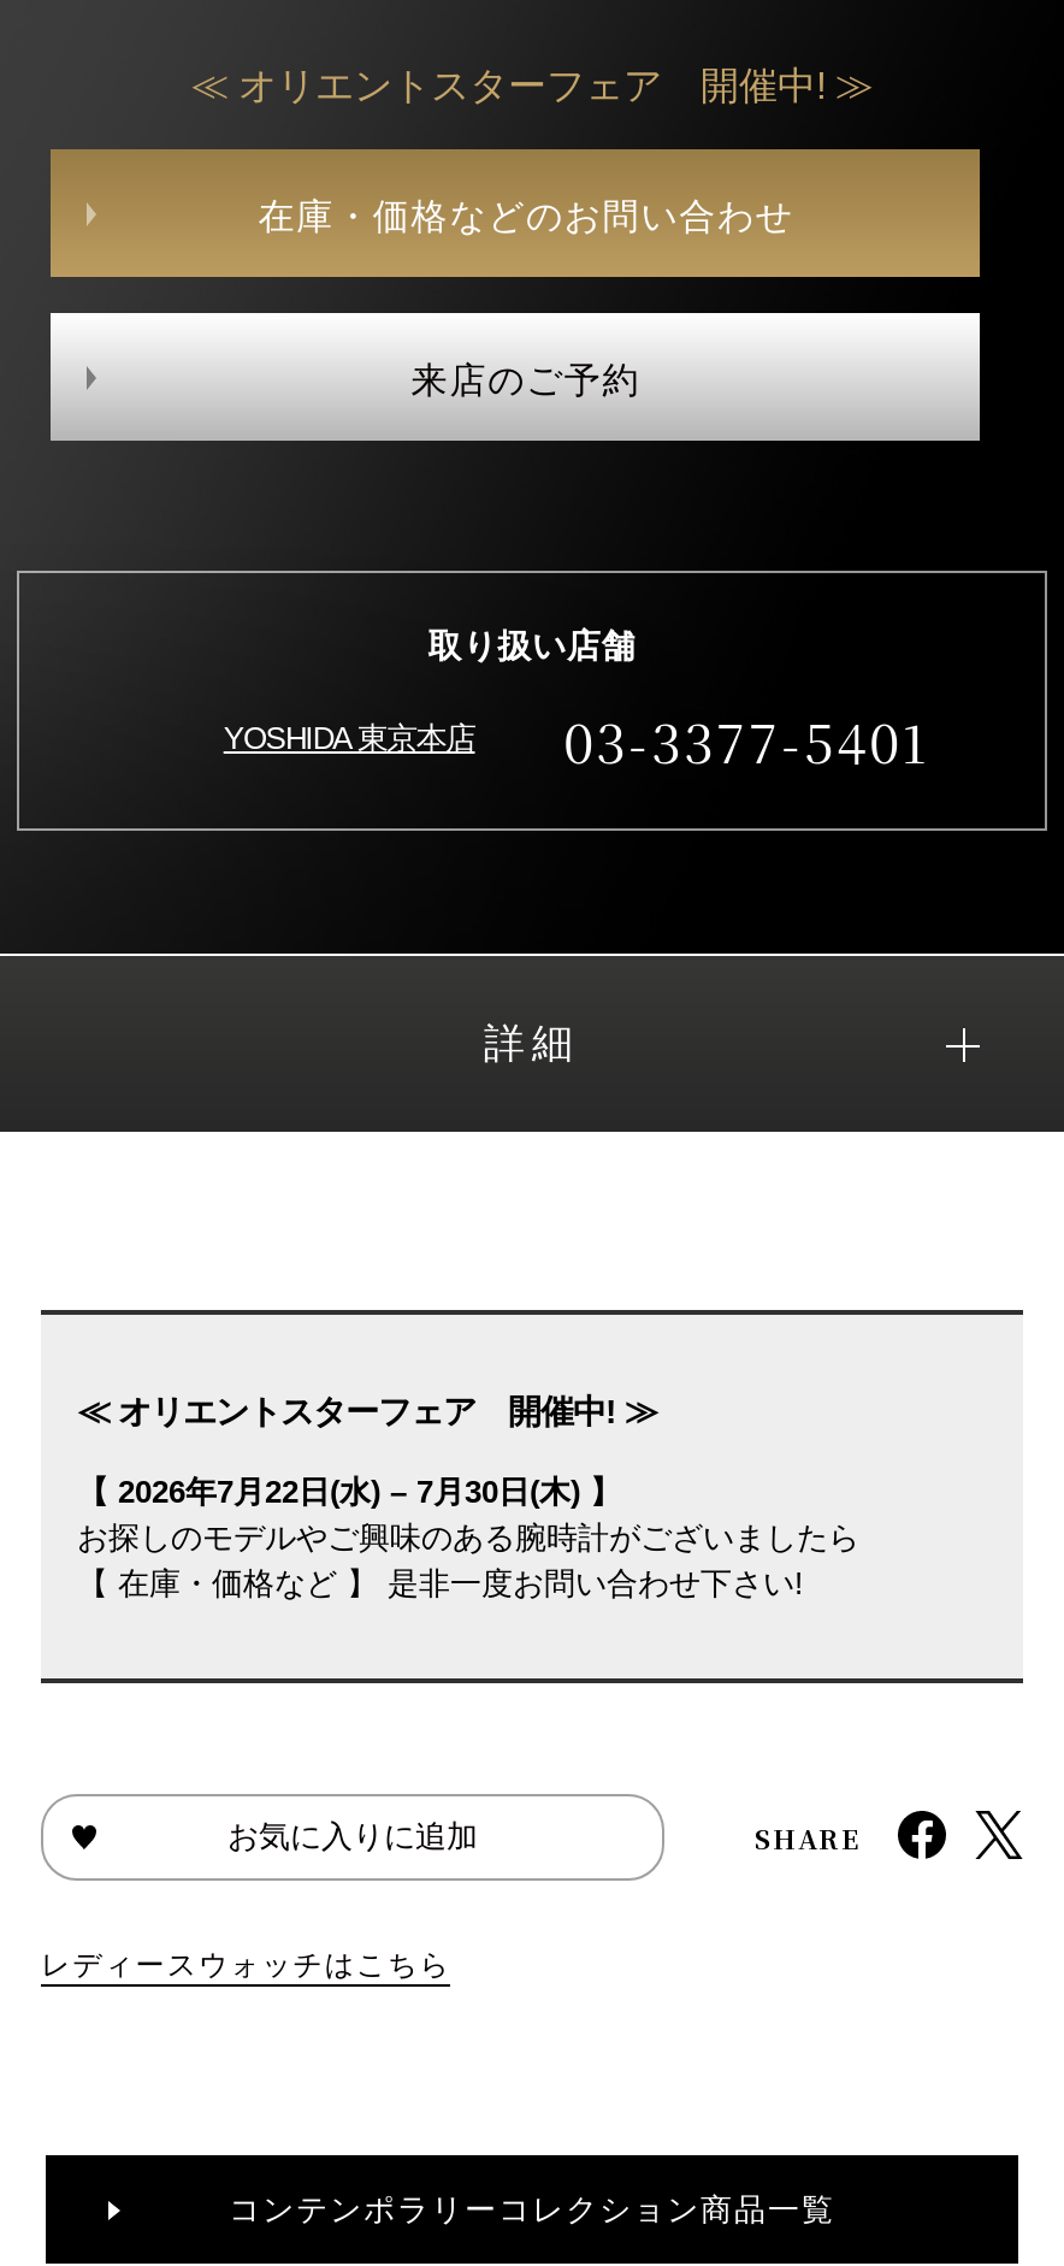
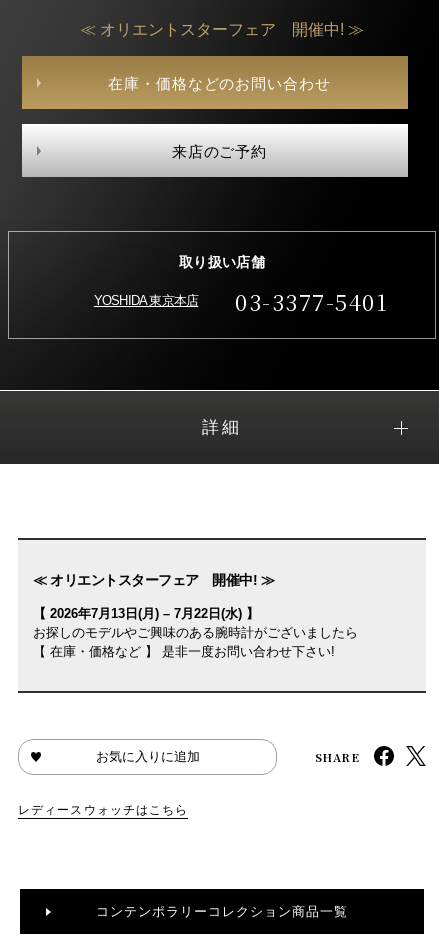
- 【 2026年7月22日(水) – 7月30日(木) 】
+ 【 2026年7月13日(月) – 7月22日(水) 】
